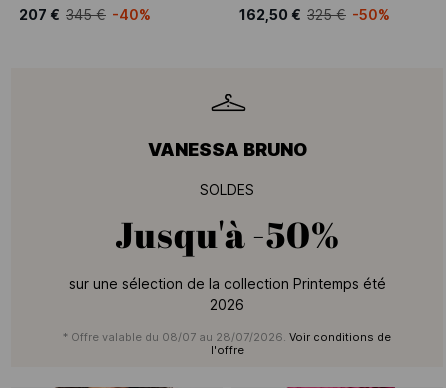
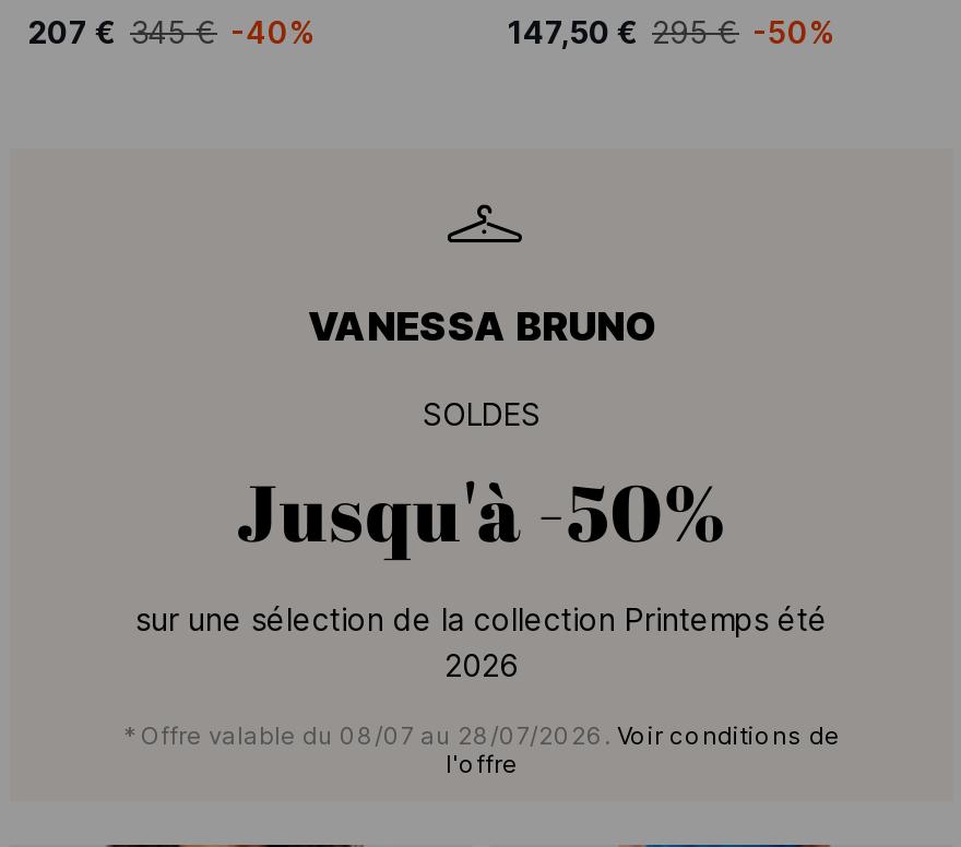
- 162,50 € 325 € -50%
+ 147,50 € 295 € -50%
